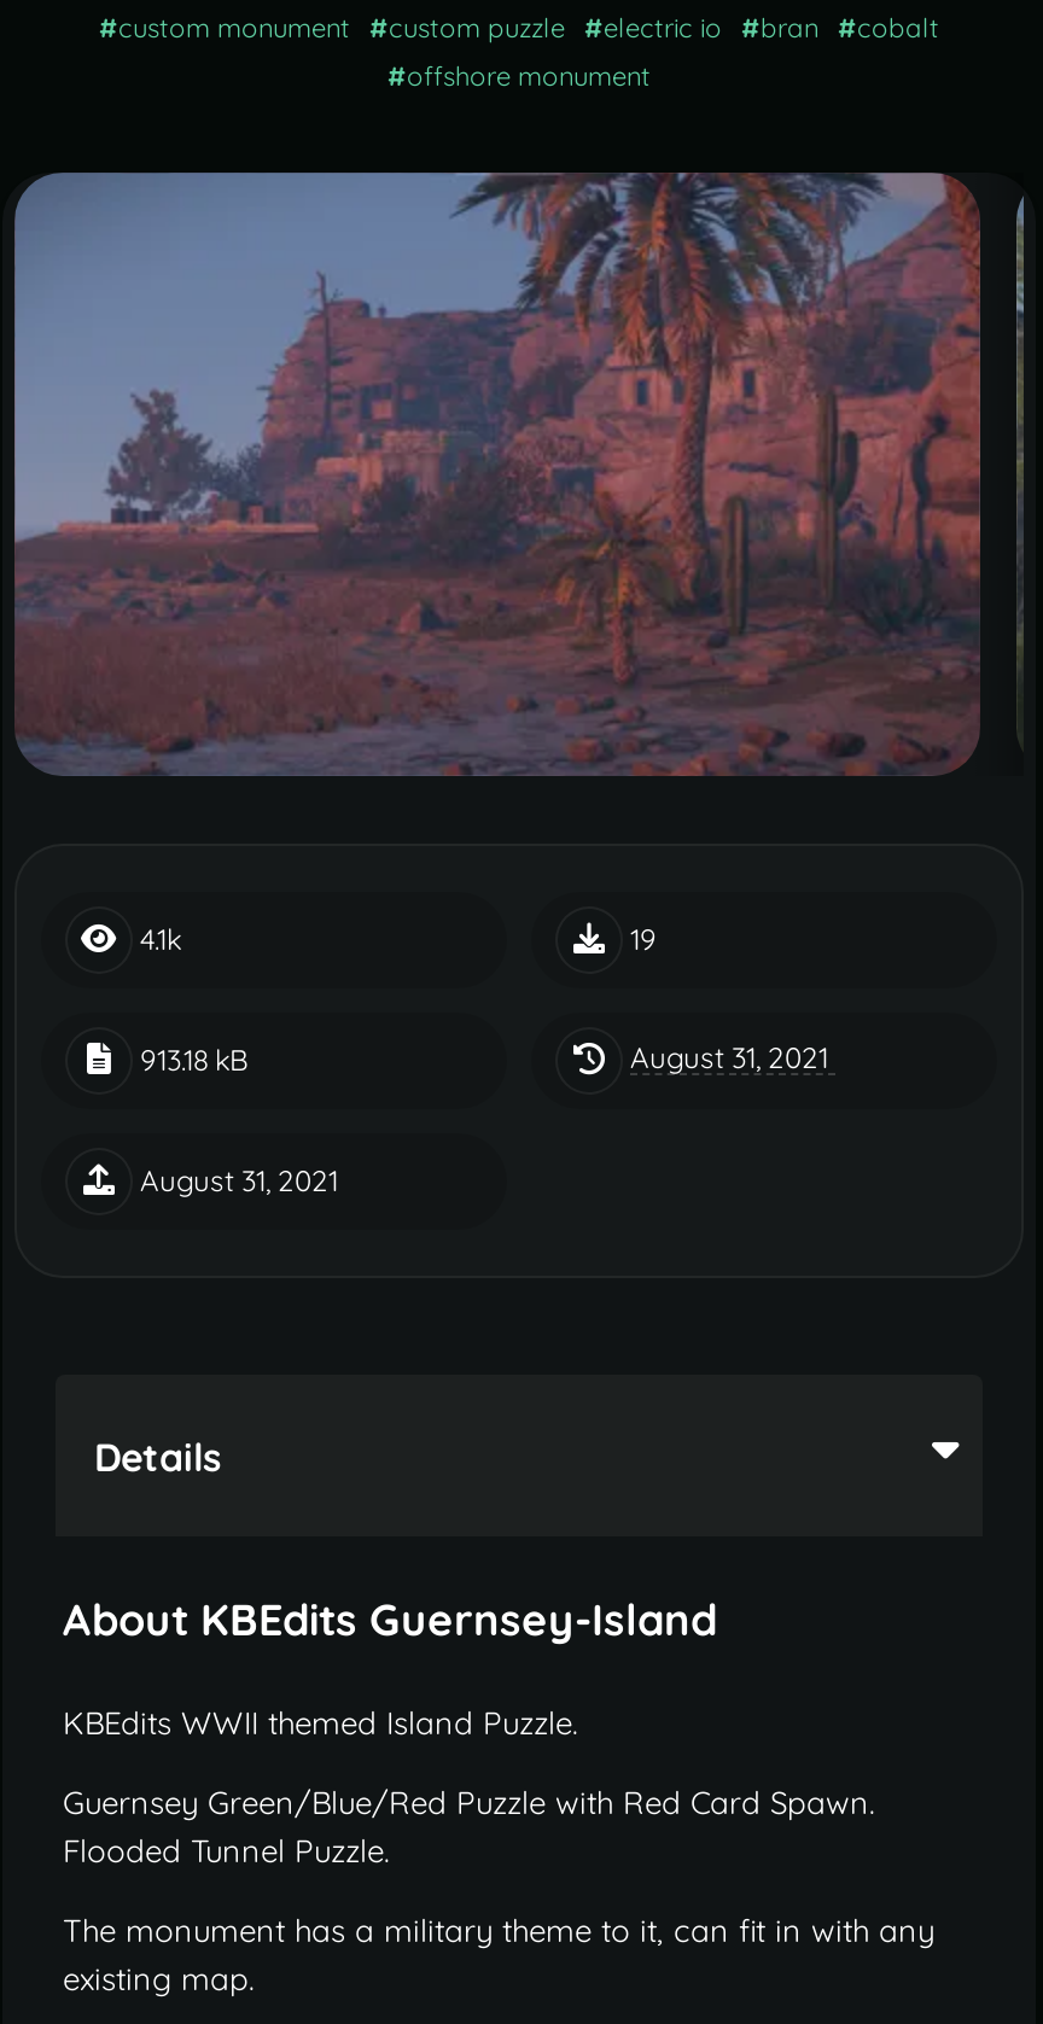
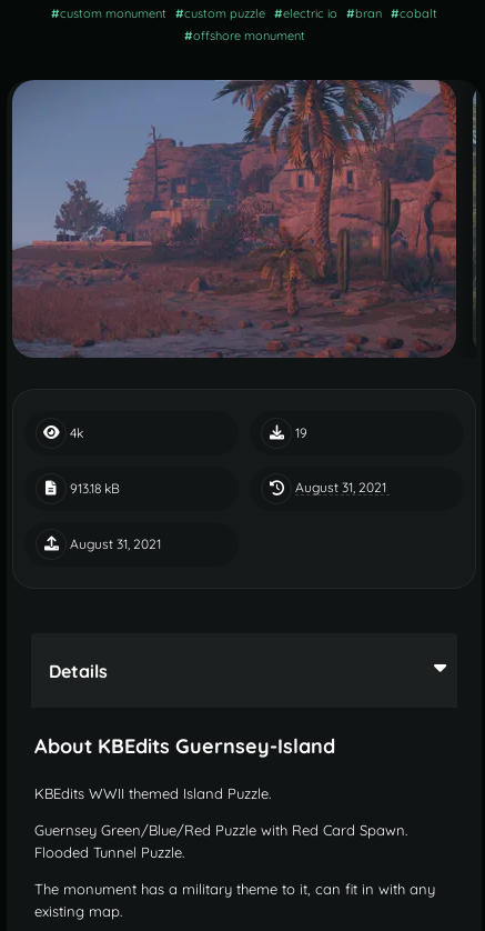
- 4.1k
+ 4k
